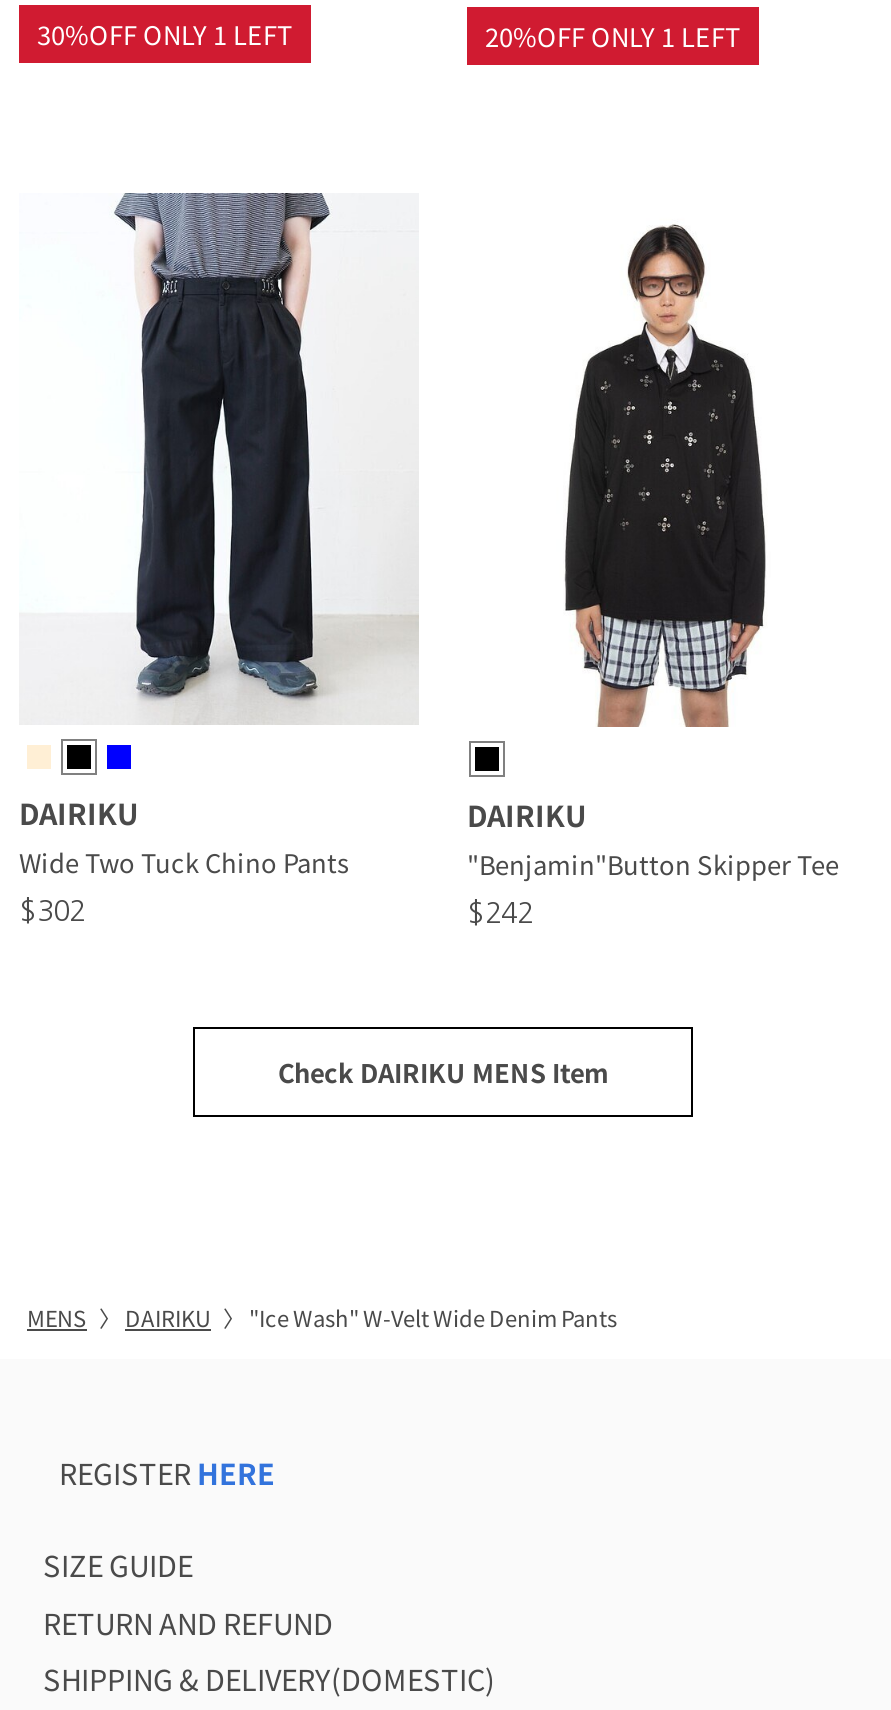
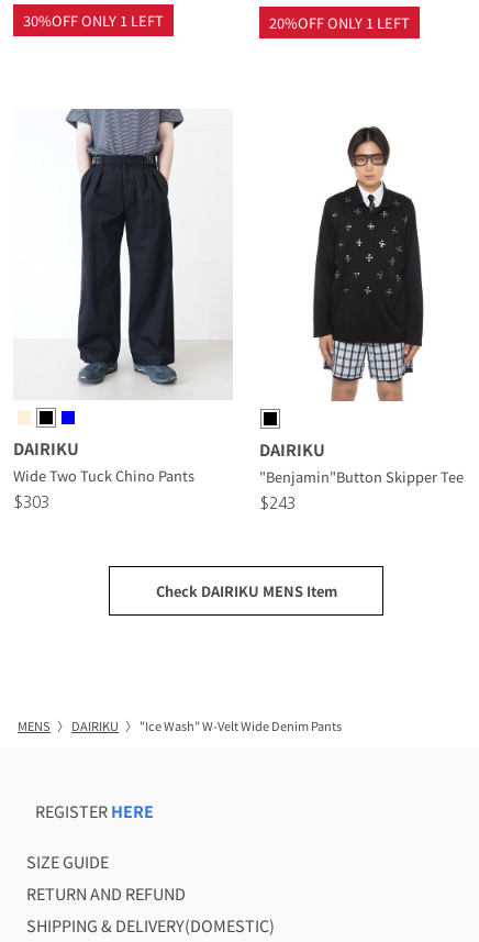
- $302
+ $303

- $242
+ $243
